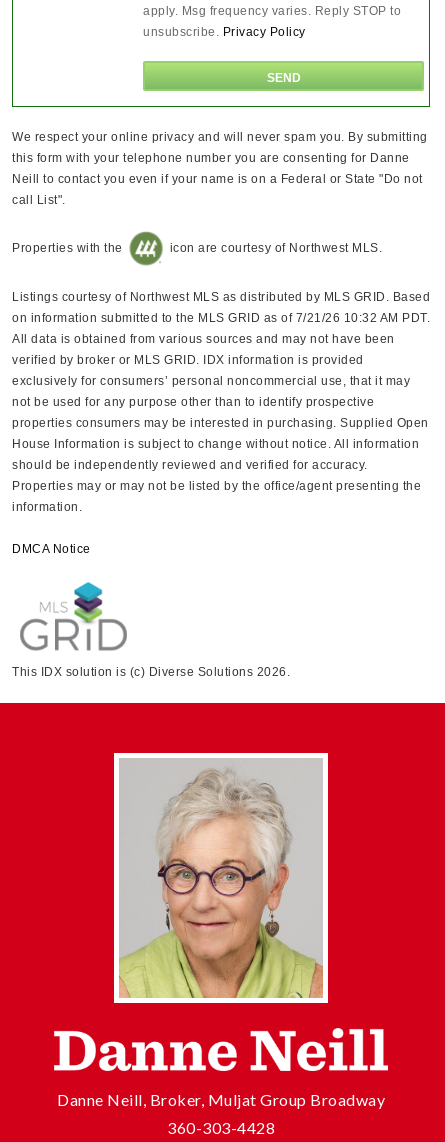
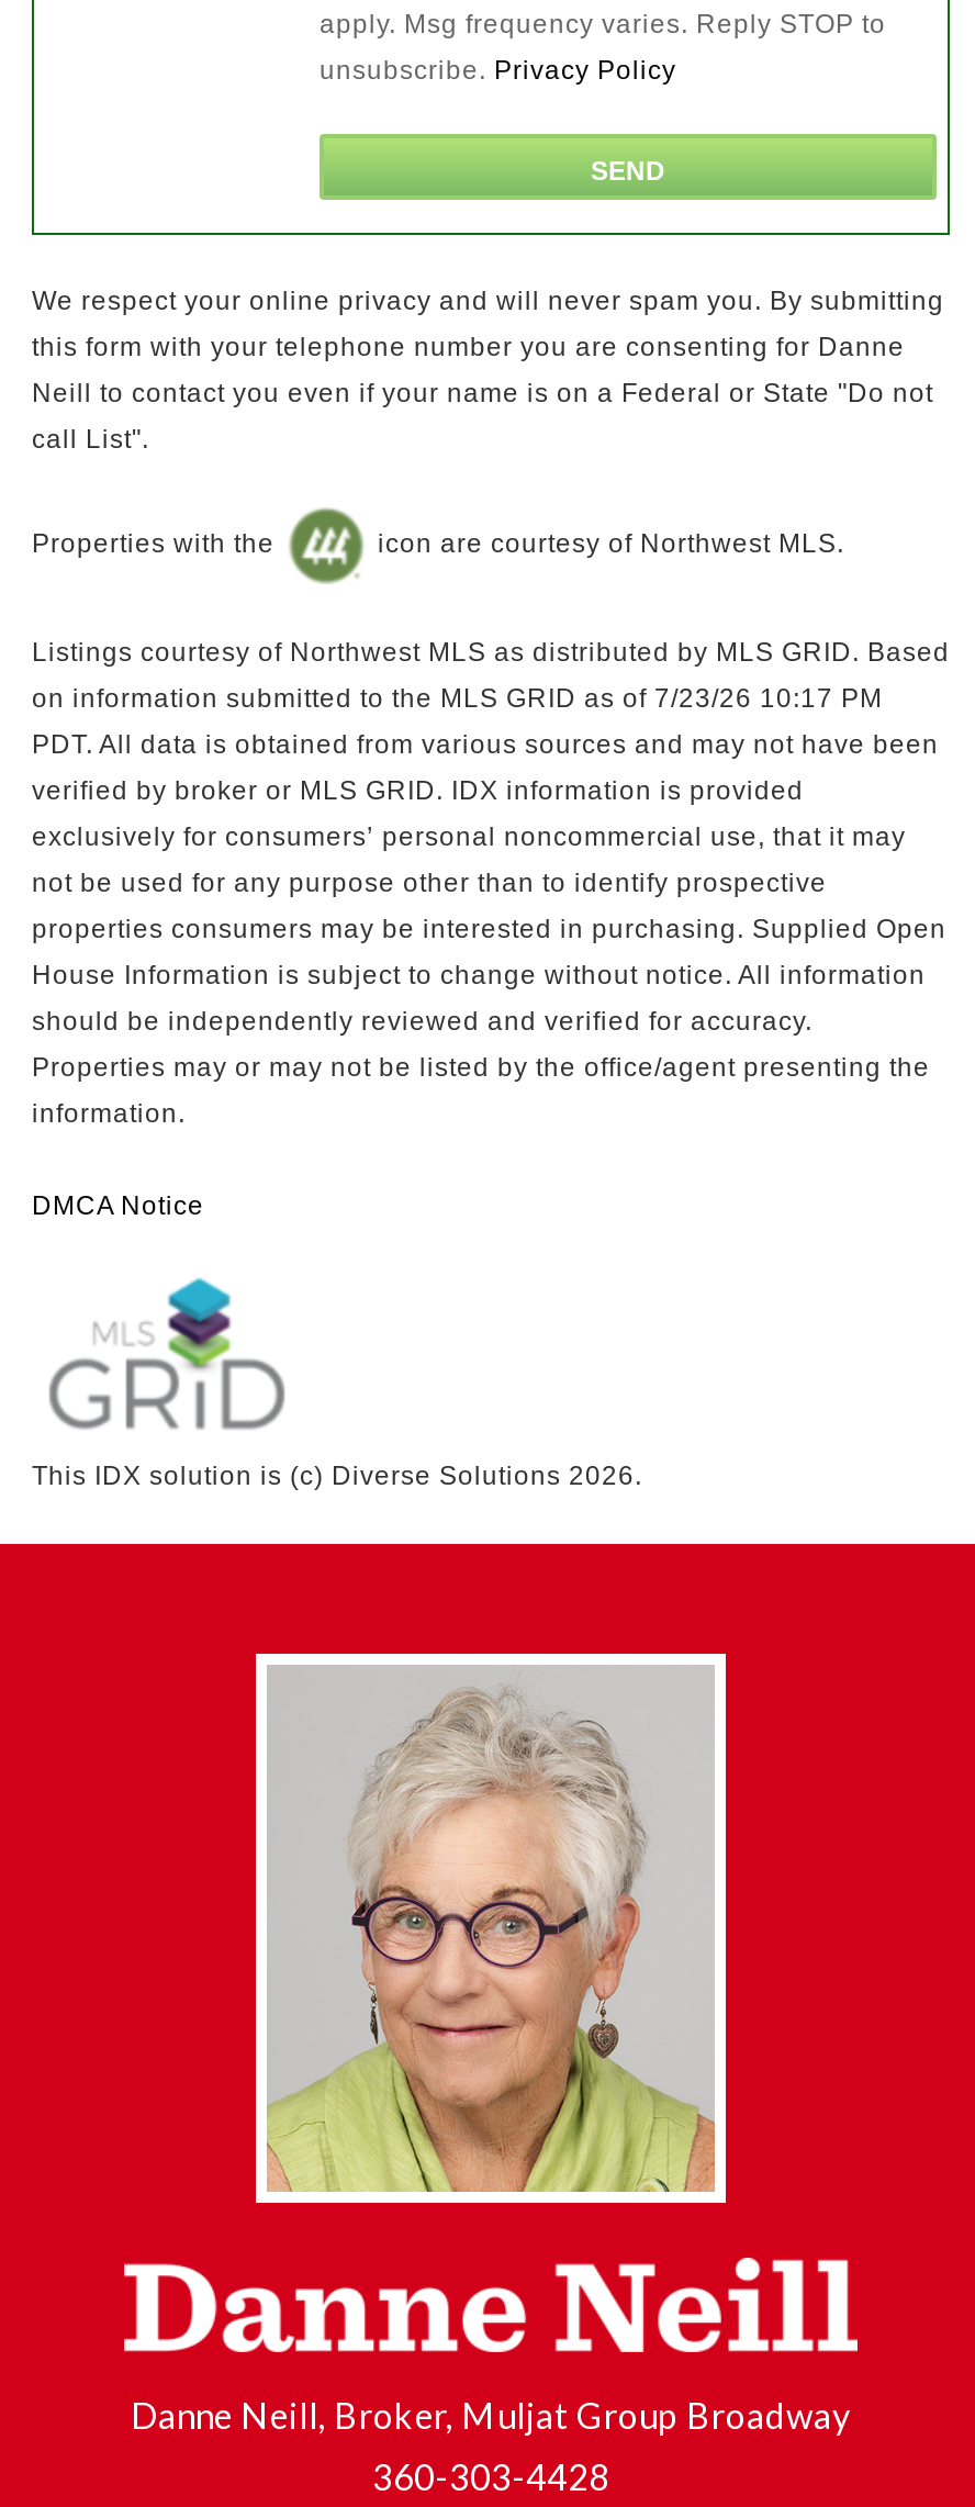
- on information submitted to the MLS GRID as of 7/21/26 10:32 AM PDT.
+ on information submitted to the MLS GRID as of 7/23/26 10:17 PM

- All data is obtained from various sources and may not have been
+ PDT. All data is obtained from various sources and may not have been
